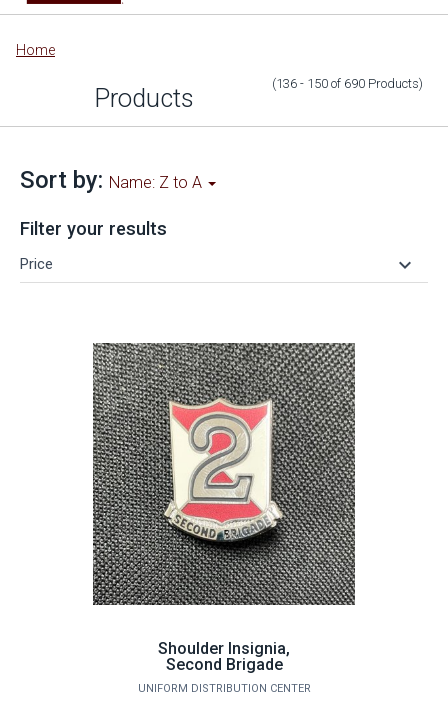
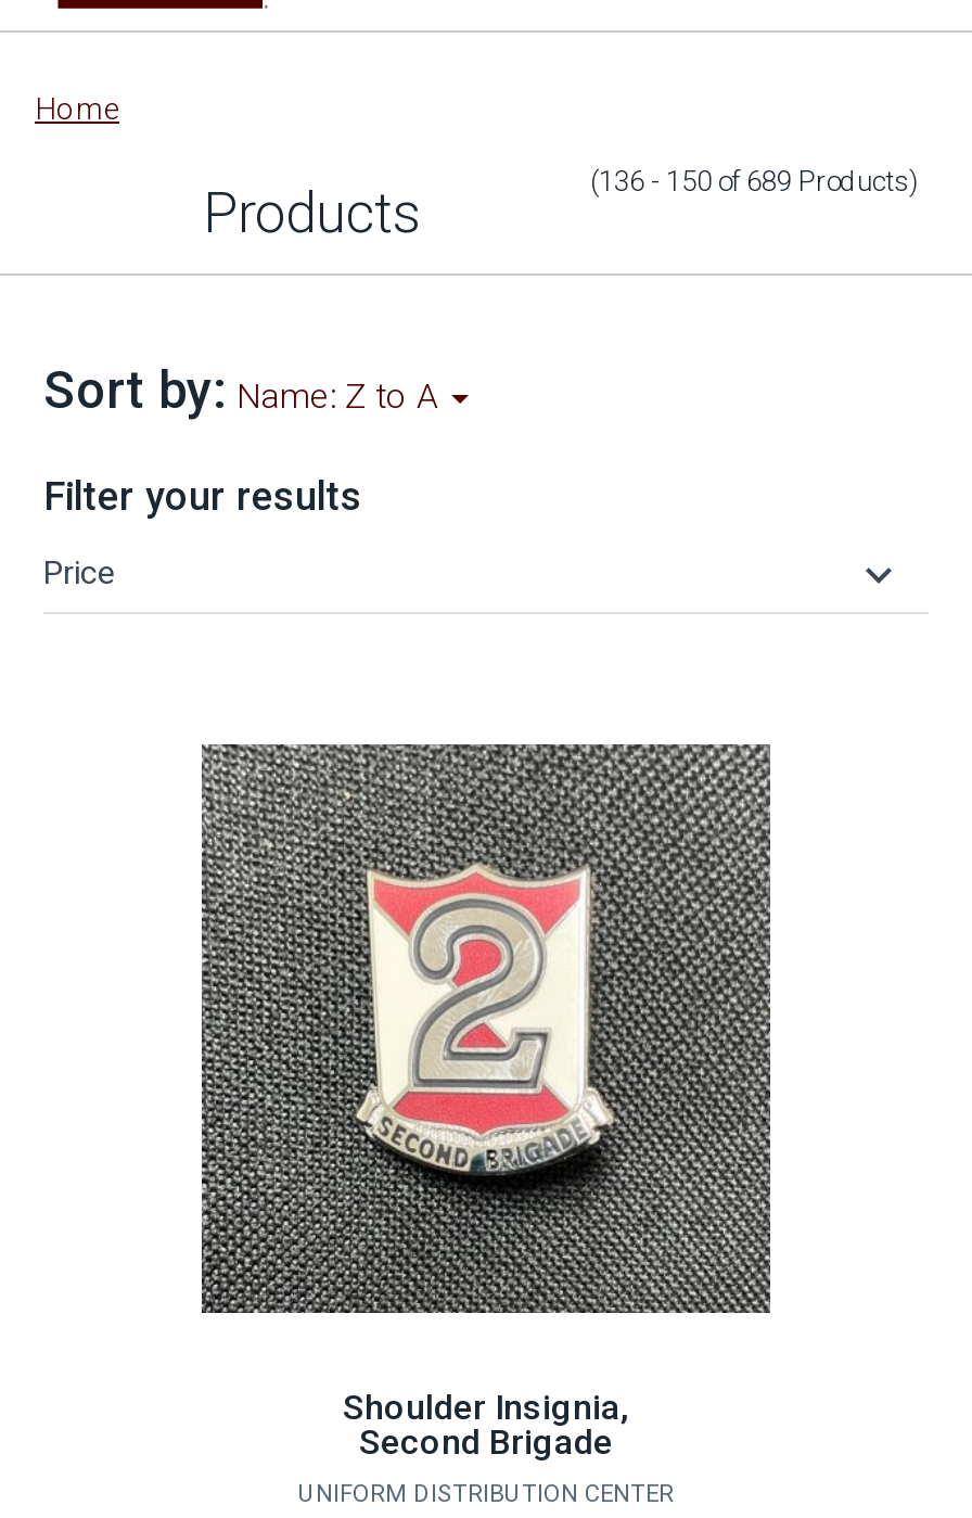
- (136 - 150 of 690 Products)
+ (136 - 150 of 689 Products)
